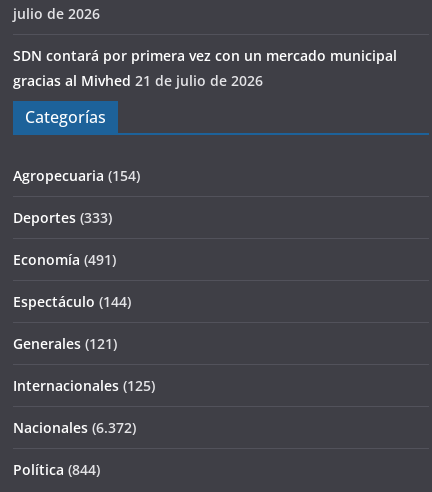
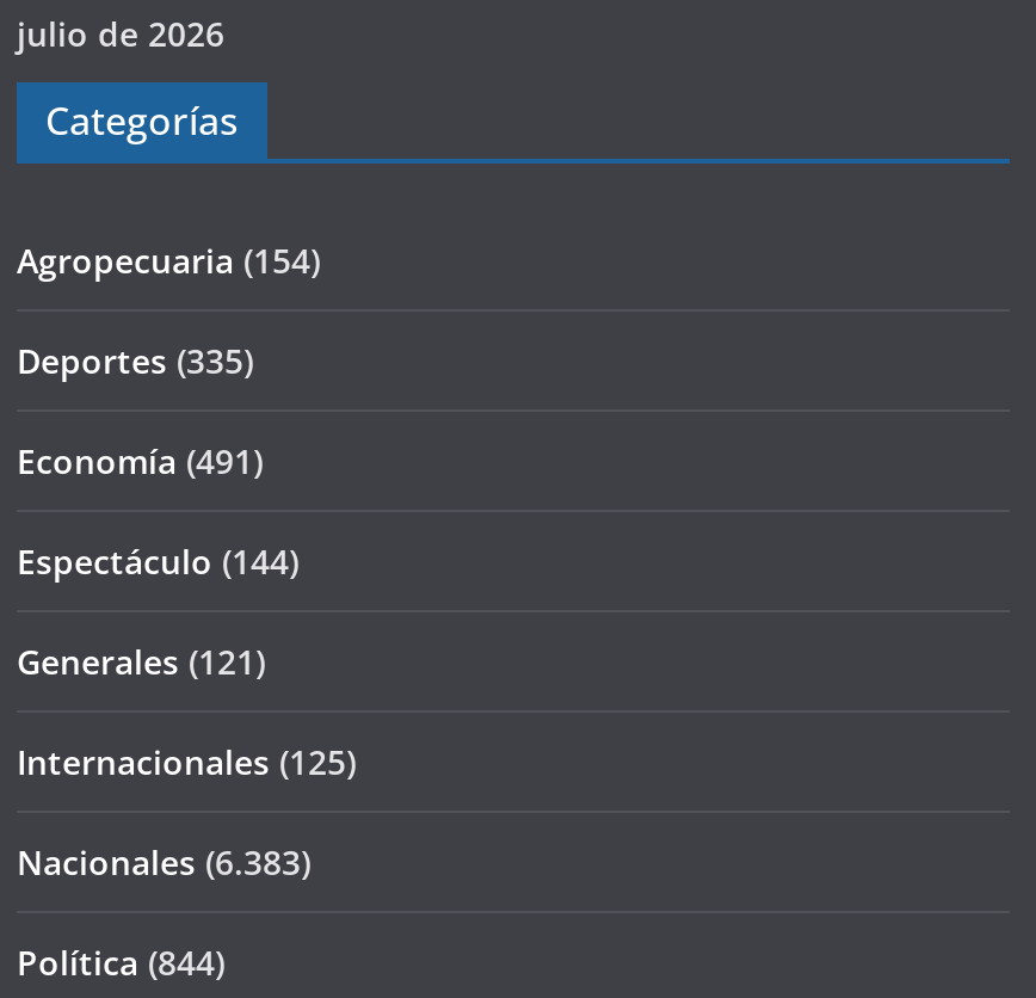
- SDN contará por primera vez con un mercado municipal
- gracias al Mivhed 21 de julio de 2026

- Deportes (333)
+ Deportes (335)

- Nacionales (6.372)
+ Nacionales (6.383)
